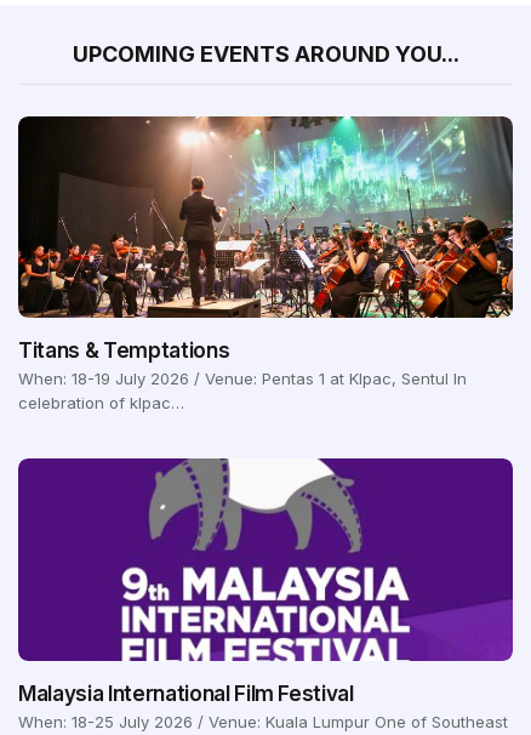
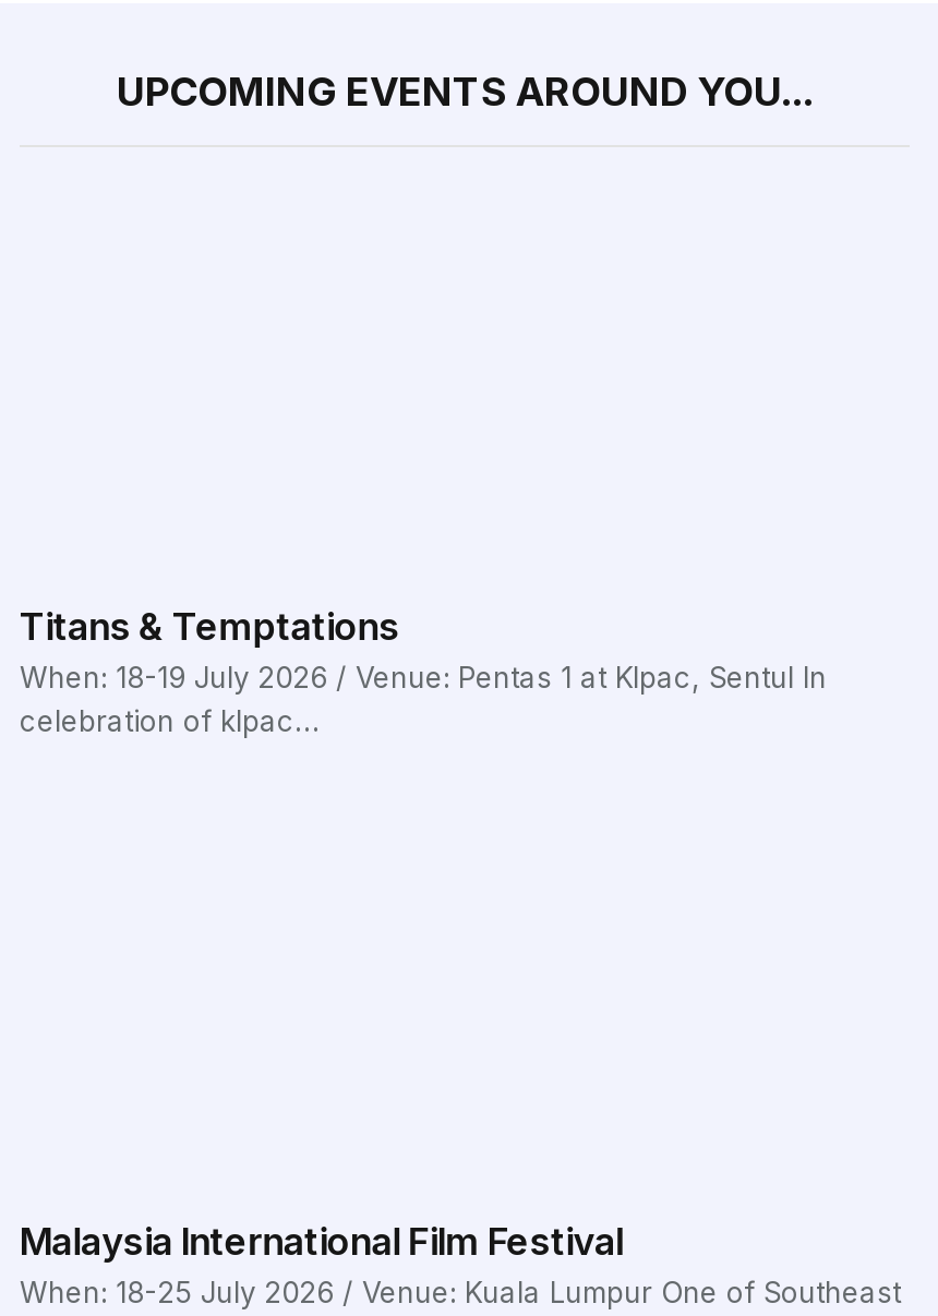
- [image]

- [image]
